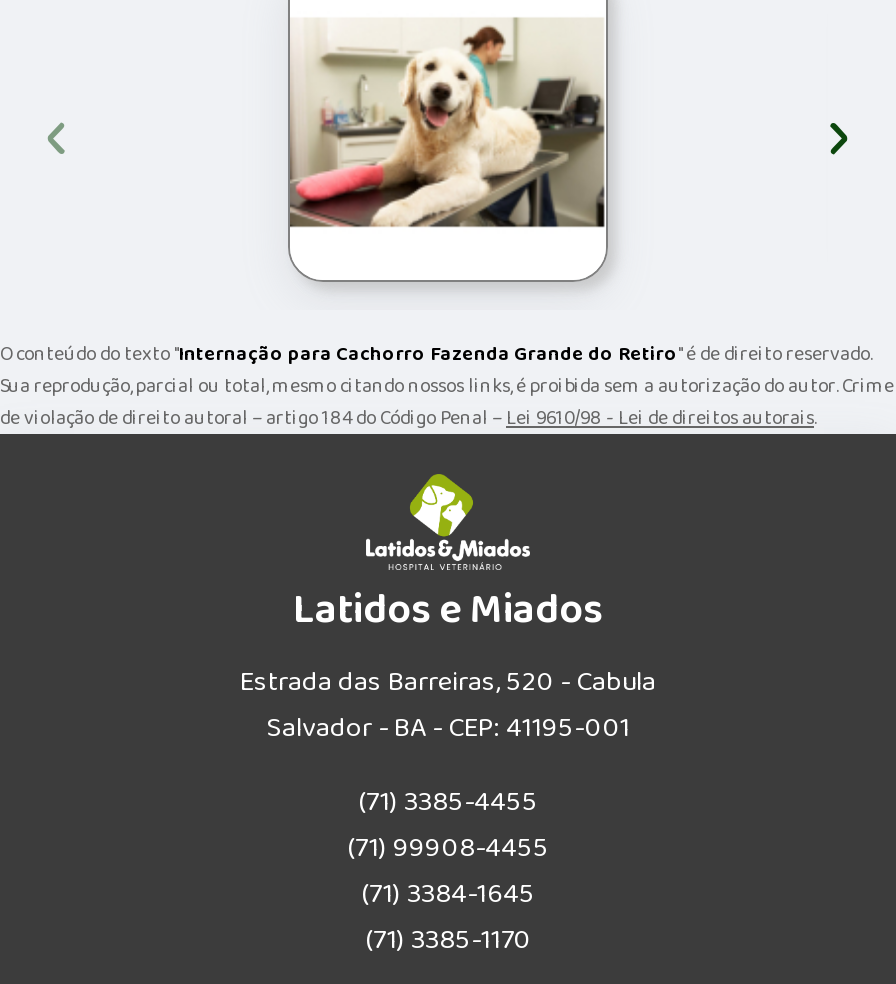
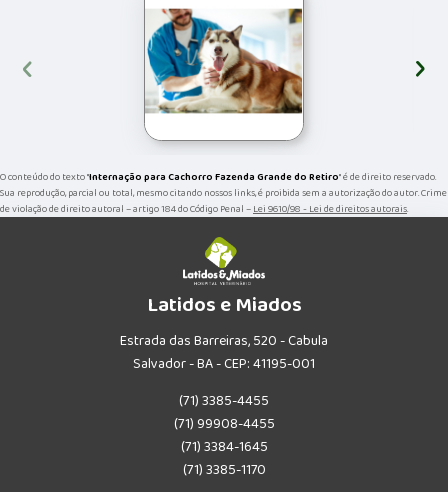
- [image]
+ [image]
